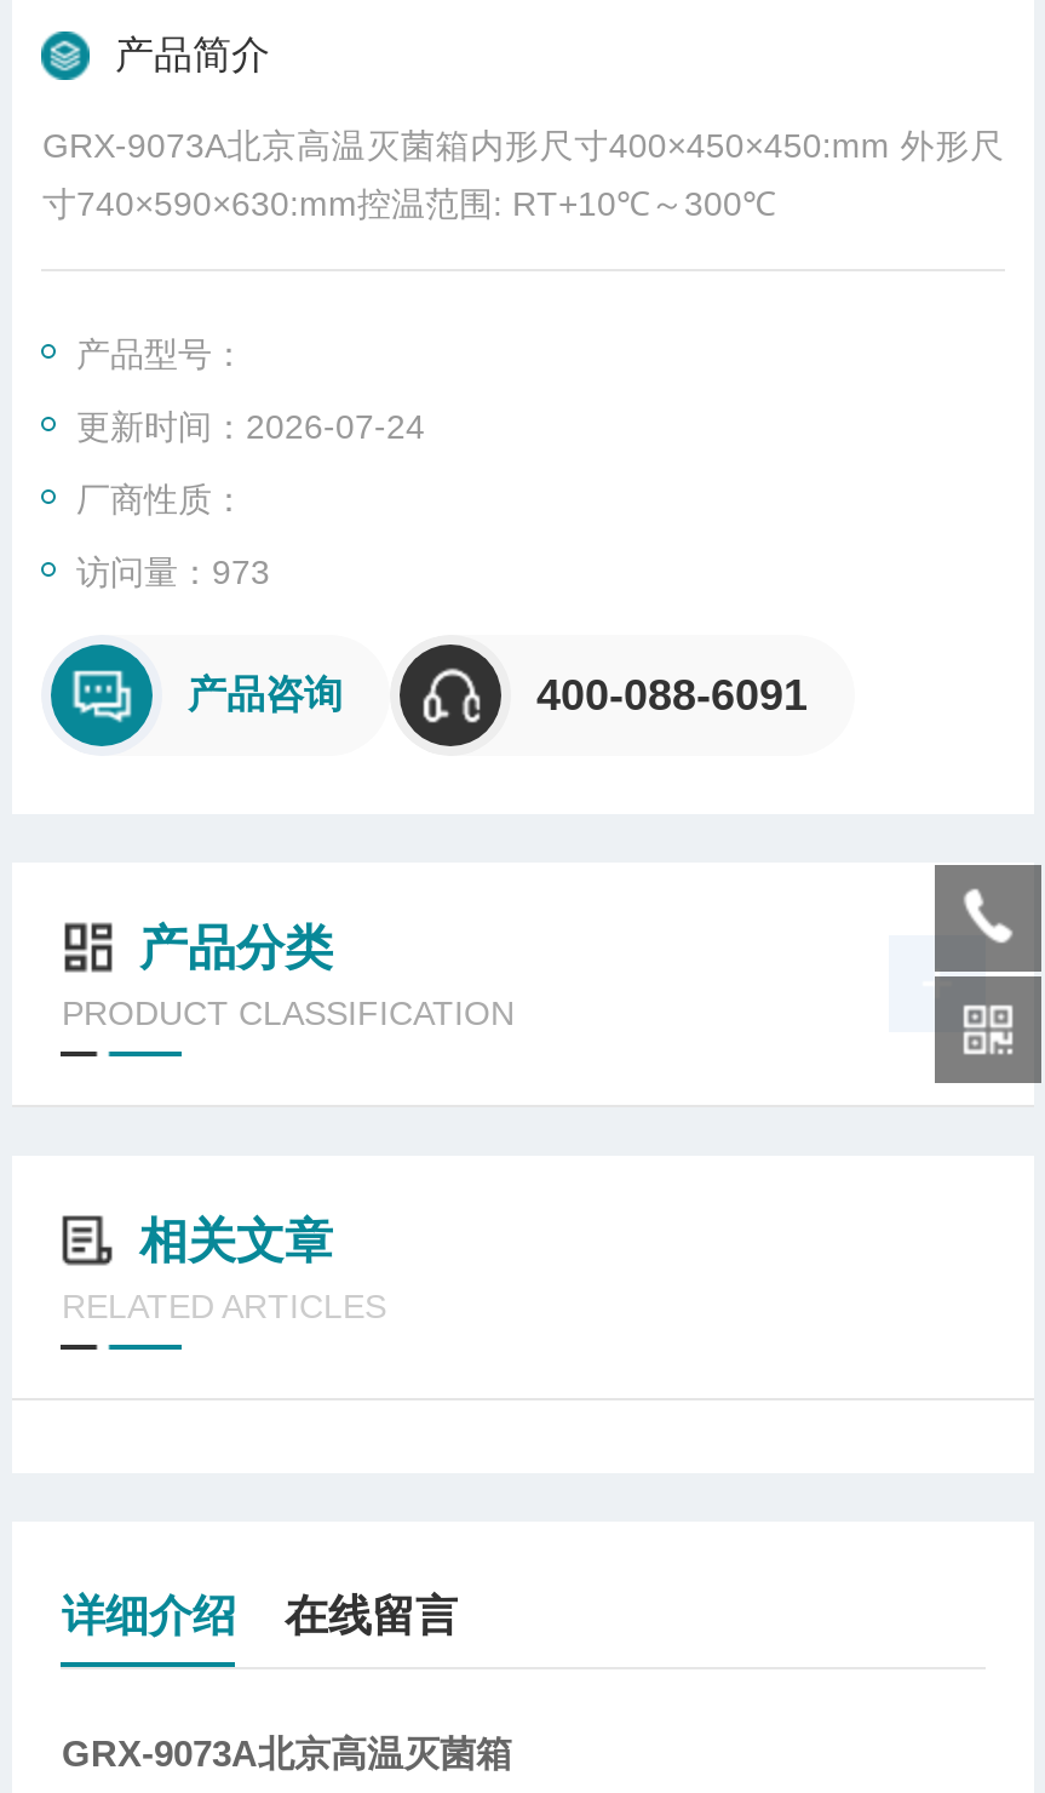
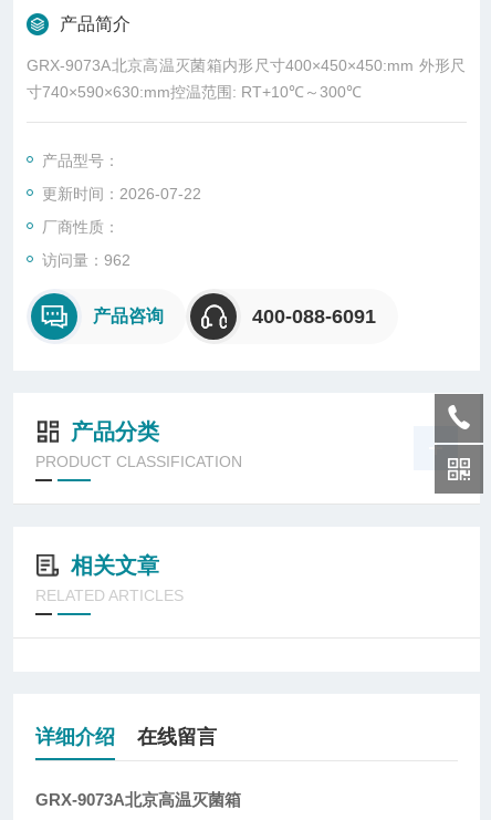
- 更新时间：2026-07-24
+ 更新时间：2026-07-22

- 访问量：973
+ 访问量：962
